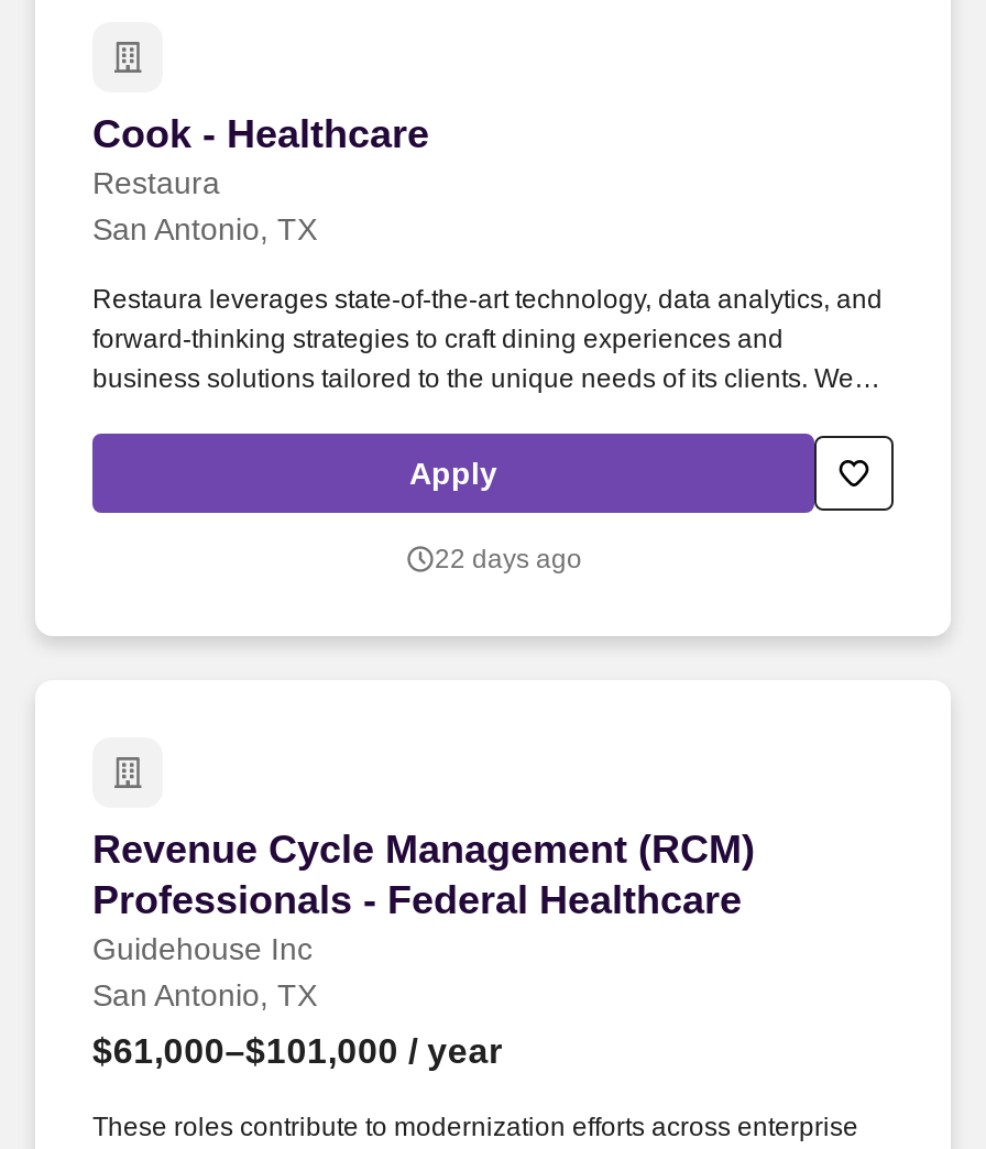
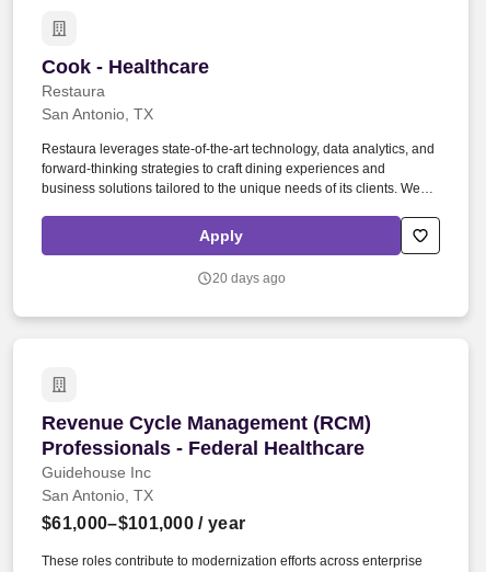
- 22 days ago
+ 20 days ago
